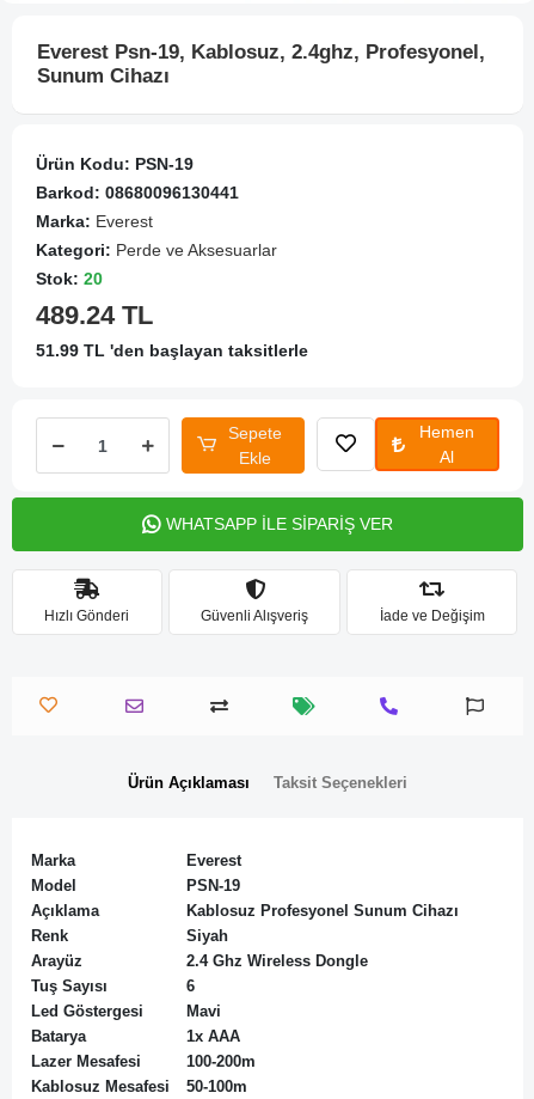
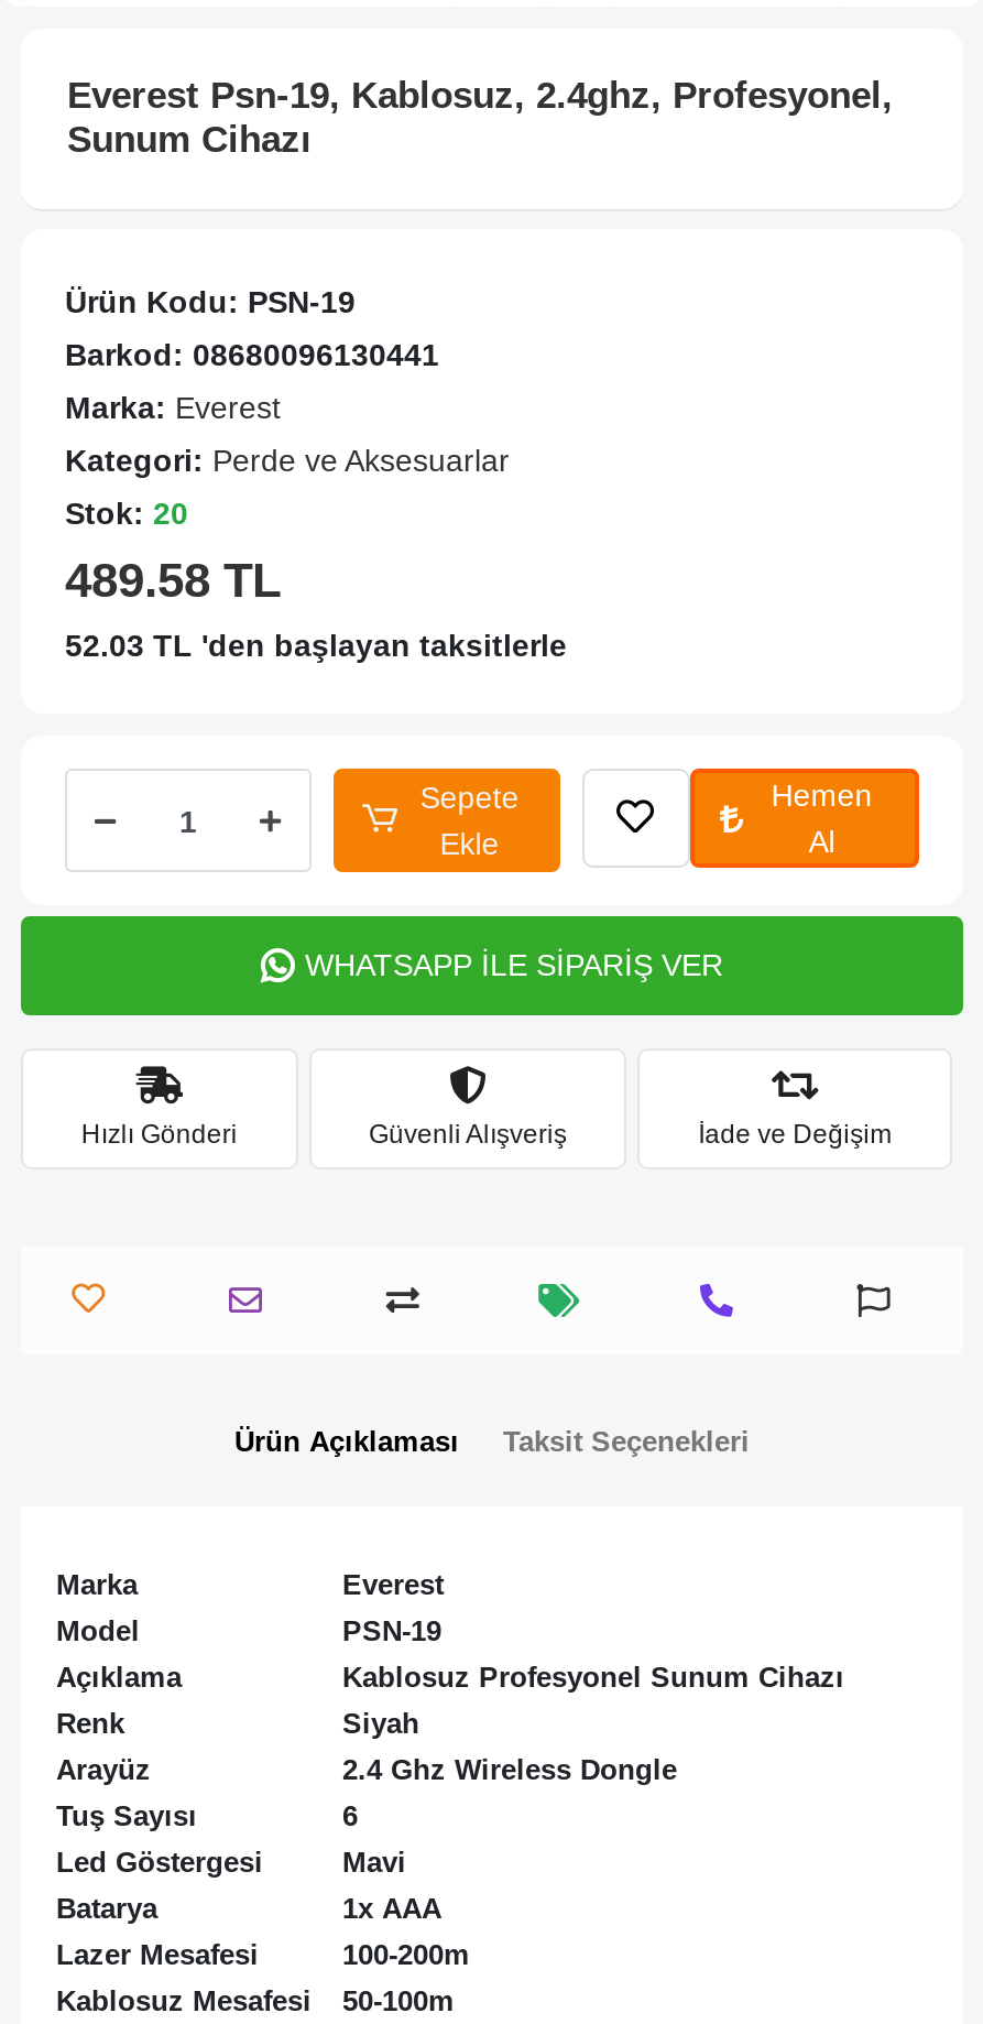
- 489.24 TL
+ 489.58 TL

- 51.99 TL 'den başlayan taksitlerle
+ 52.03 TL 'den başlayan taksitlerle
